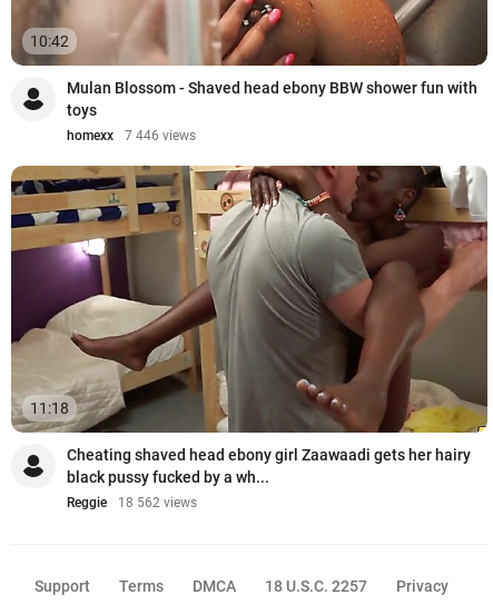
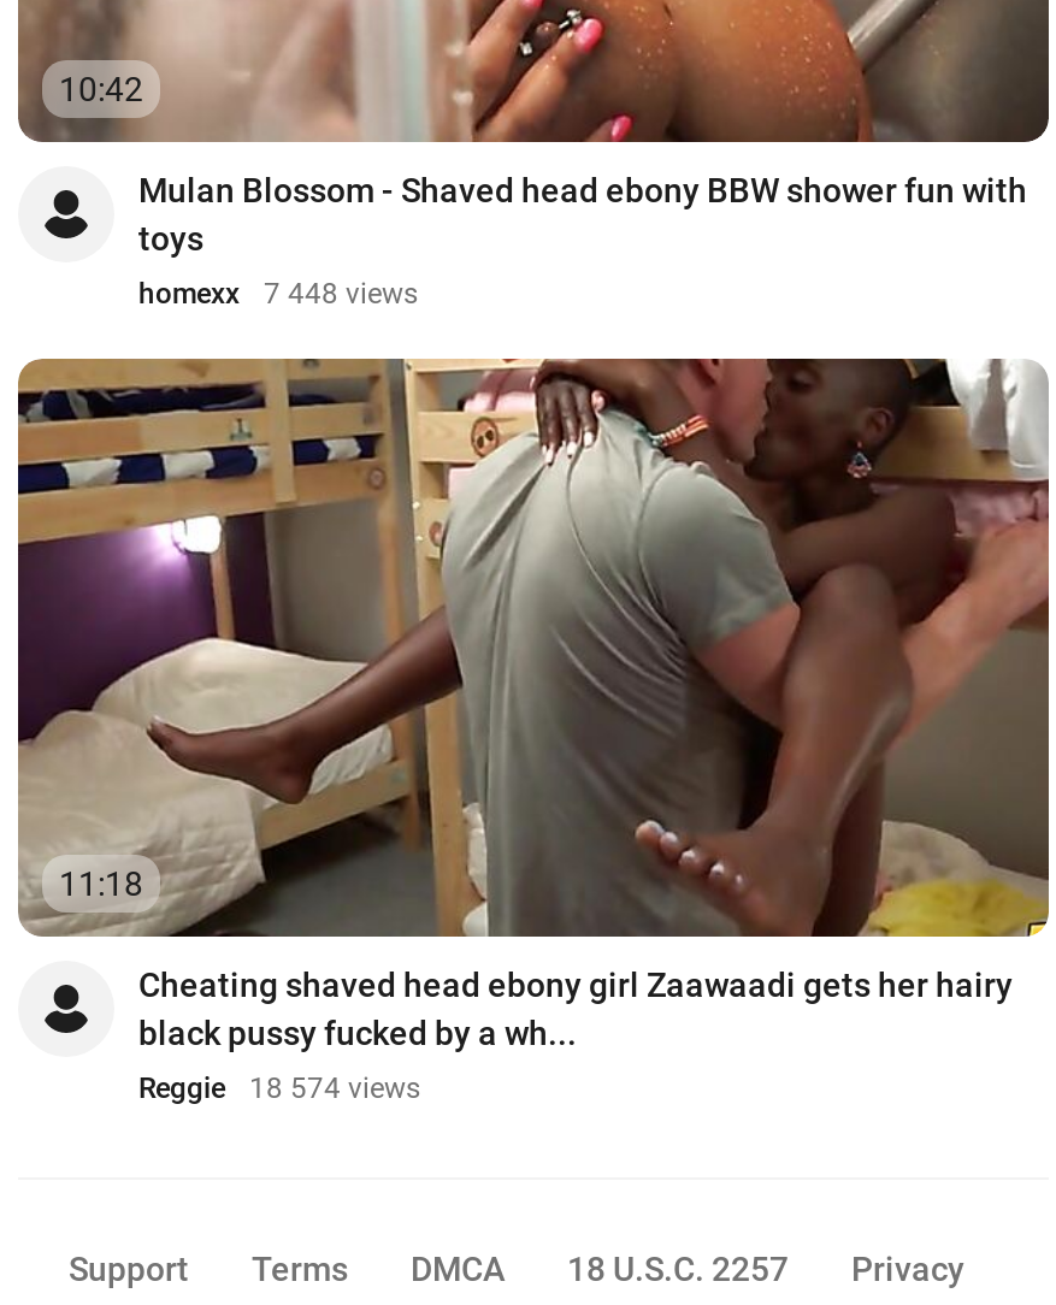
- homexx 7 446 views
+ homexx 7 448 views

- Reggie 18 562 views
+ Reggie 18 574 views
